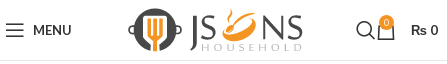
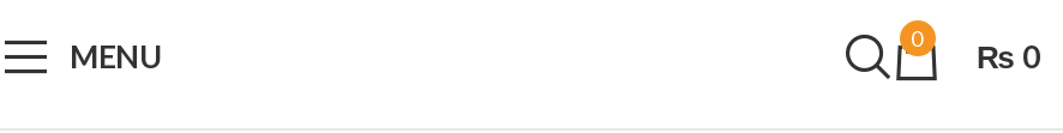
- [image]

- [image]
